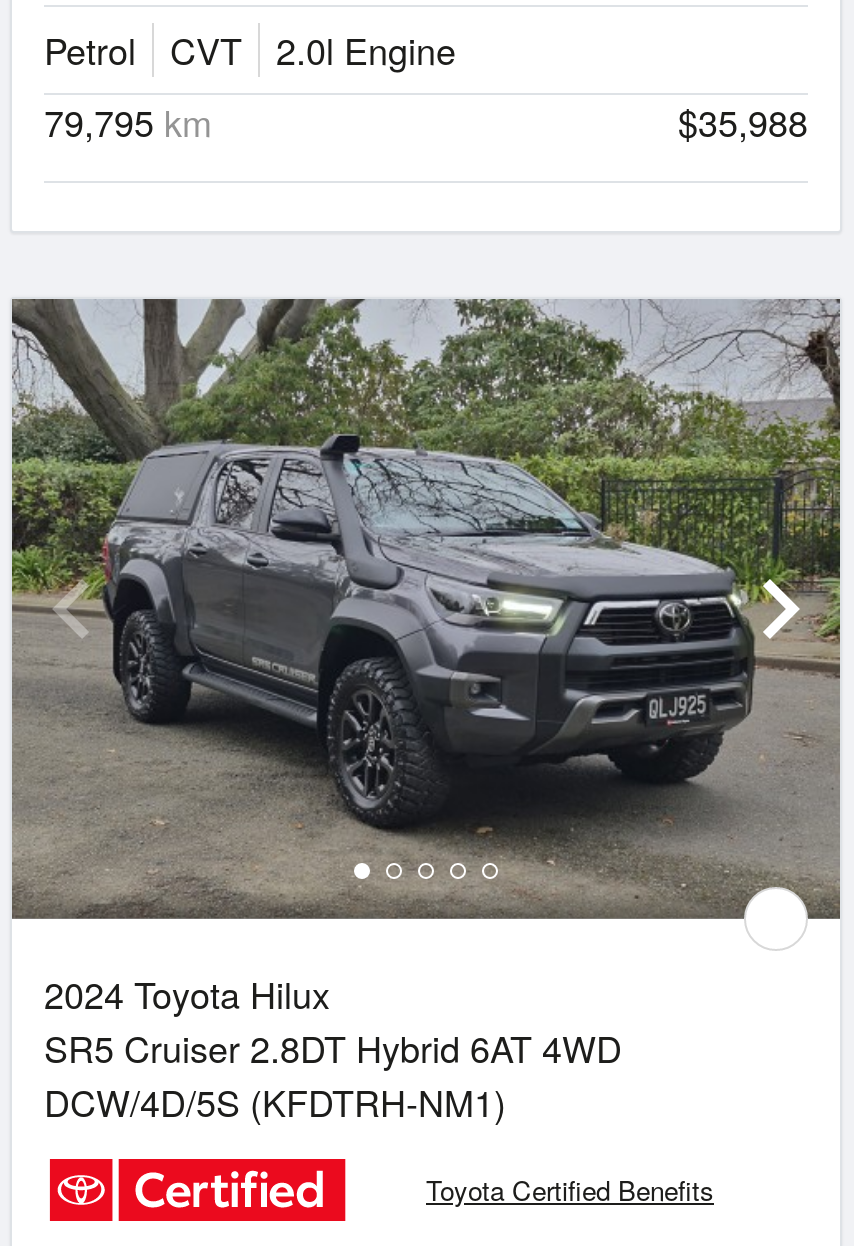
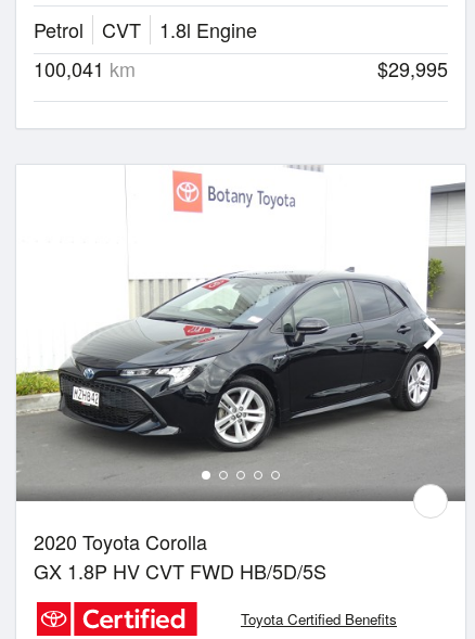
- 2.0l Engine
- 79,795 km
- $35,988
+ 1.8l Engine
+ 100,041 km
+ $29,995

- [image]
- 2024 Toyota Hilux
- SR5 Cruiser 2.8DT Hybrid 6AT 4WD
- DCW/4D/5S (KFDTRH-NM1)
+ [image]
+ 2020 Toyota Corolla
+ GX 1.8P HV CVT FWD HB/5D/5S
